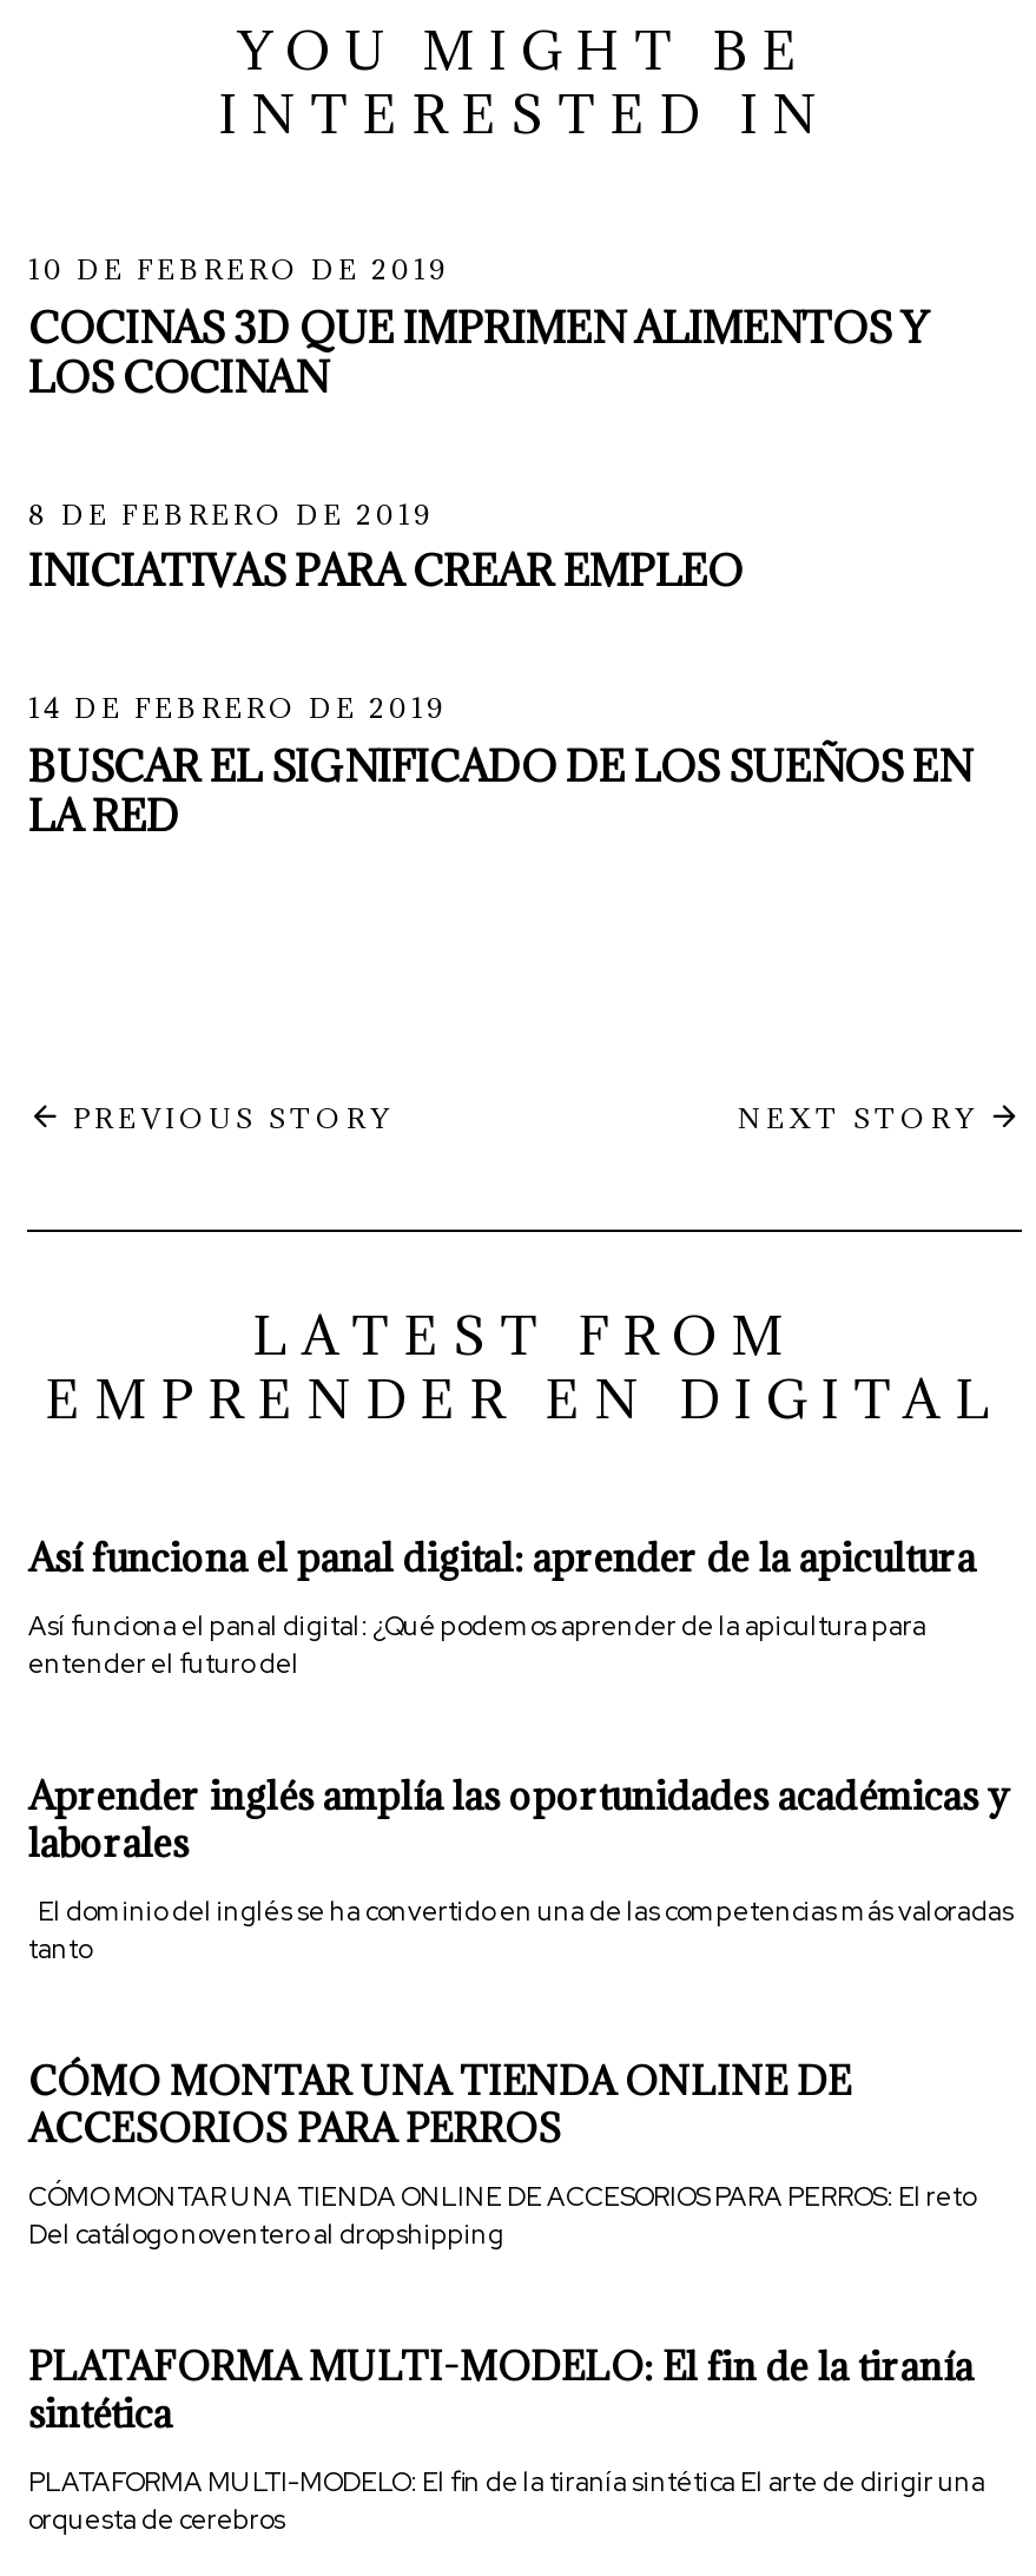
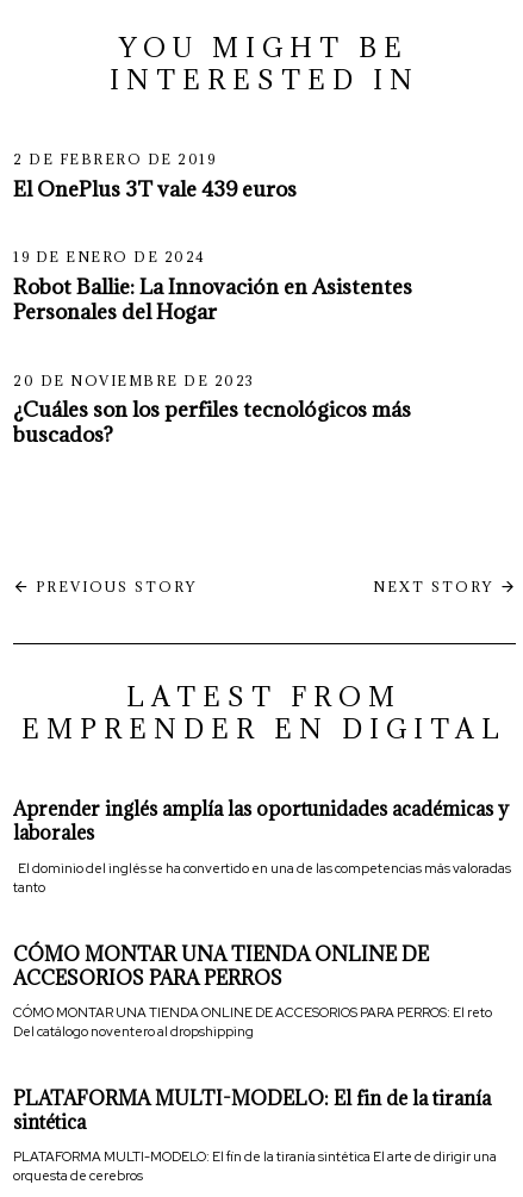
- 10 DE FEBRERO DE 2019
- COCINAS 3D QUE IMPRIMEN ALIMENTOS Y
- LOS COCINAN
+ 2 DE FEBRERO DE 2019
+ El OnePlus 3T vale 439 euros

- 8 DE FEBRERO DE 2019
- INICIATIVAS PARA CREAR EMPLEO
+ 19 DE ENERO DE 2024
+ Robot Ballie: La Innovación en Asistentes
+ Personales del Hogar

- 14 DE FEBRERO DE 2019
- BUSCAR EL SIGNIFICADO DE LOS SUEÑOS EN
- LA RED
+ 20 DE NOVIEMBRE DE 2023
+ ¿Cuáles son los perfiles tecnológicos más
+ buscados?

- Así funciona el panal digital: aprender de la apicultura
- Así funciona el panal digital: ¿Qué podemos aprender de la apicultura para
- entender el futuro del
